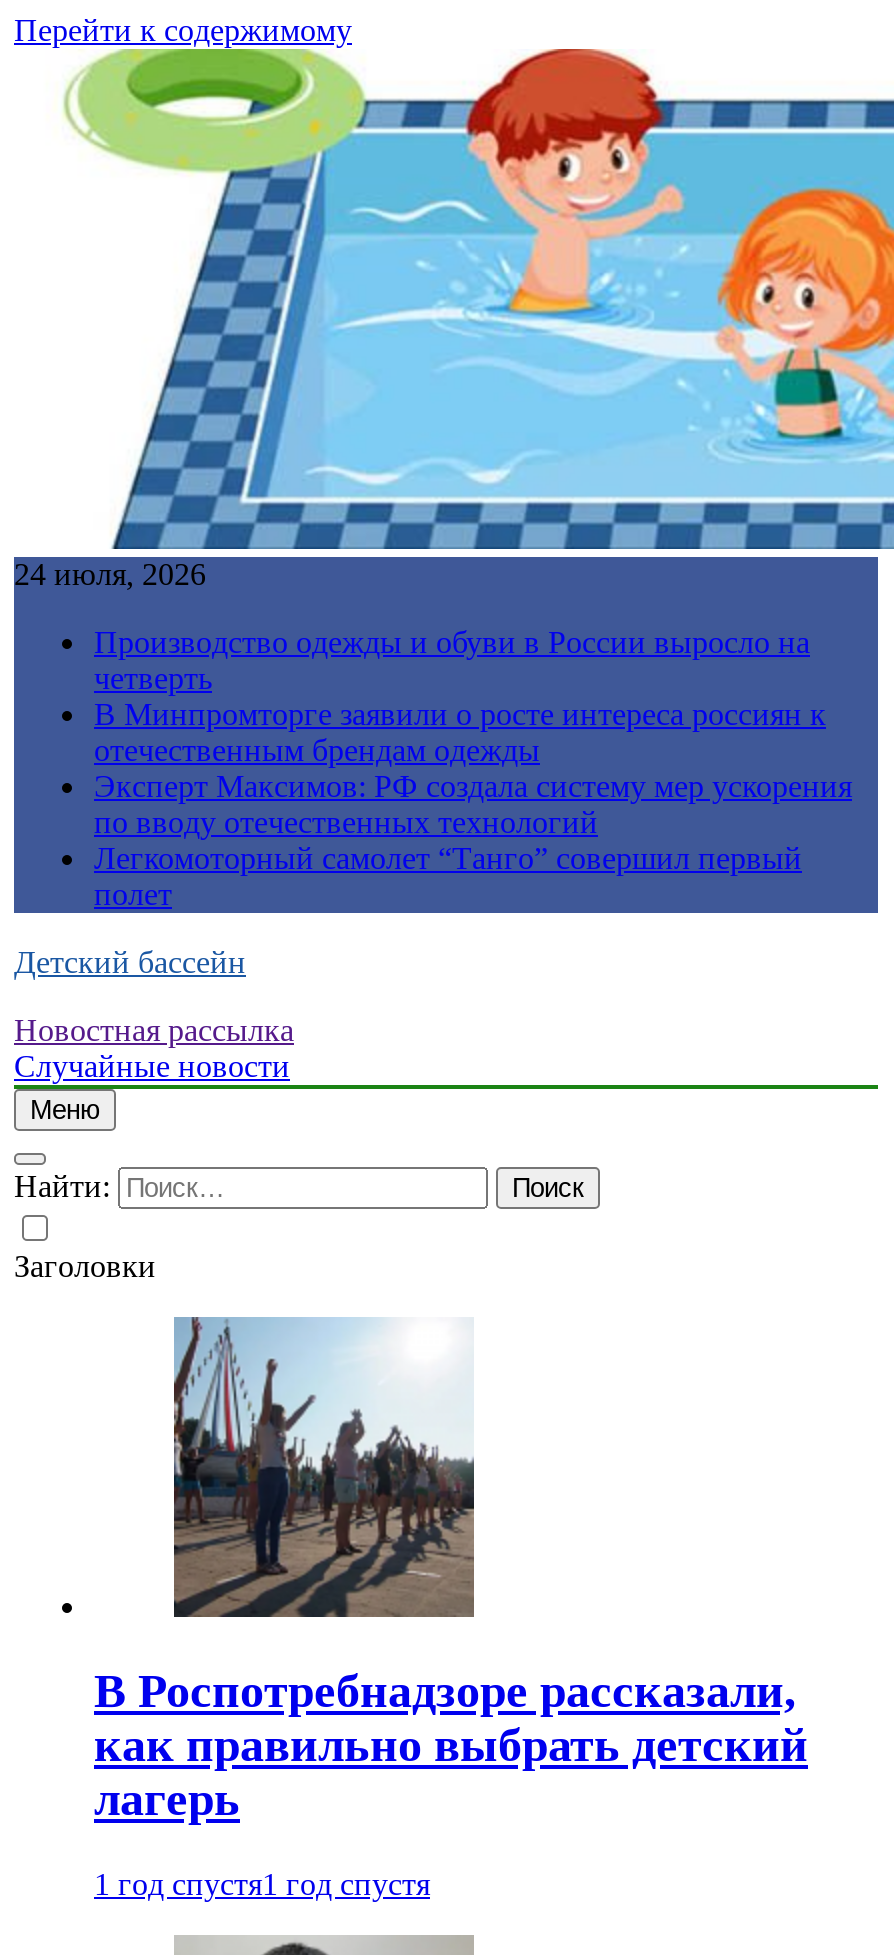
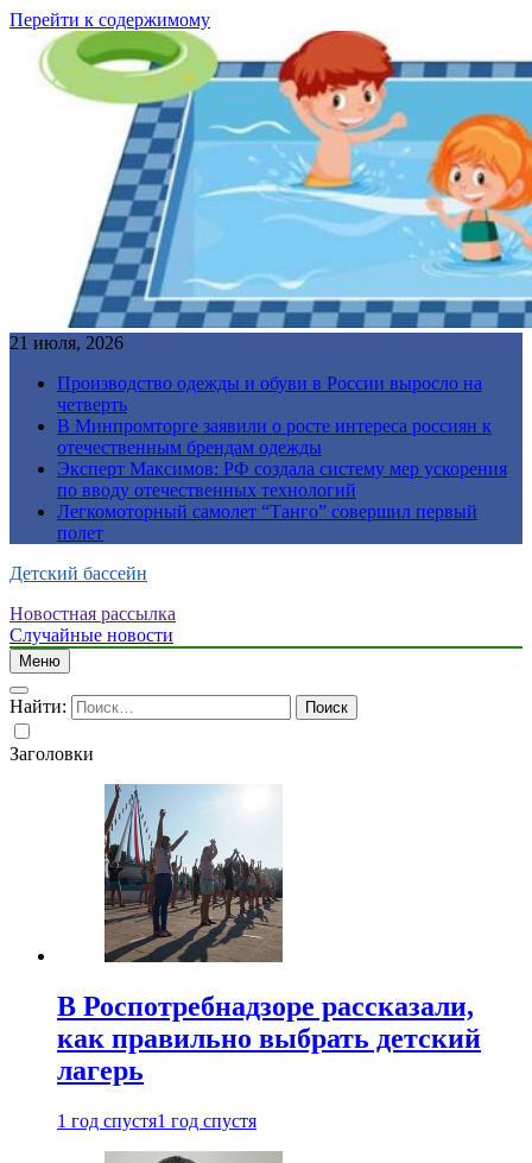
- 24 июля, 2026
+ 21 июля, 2026
